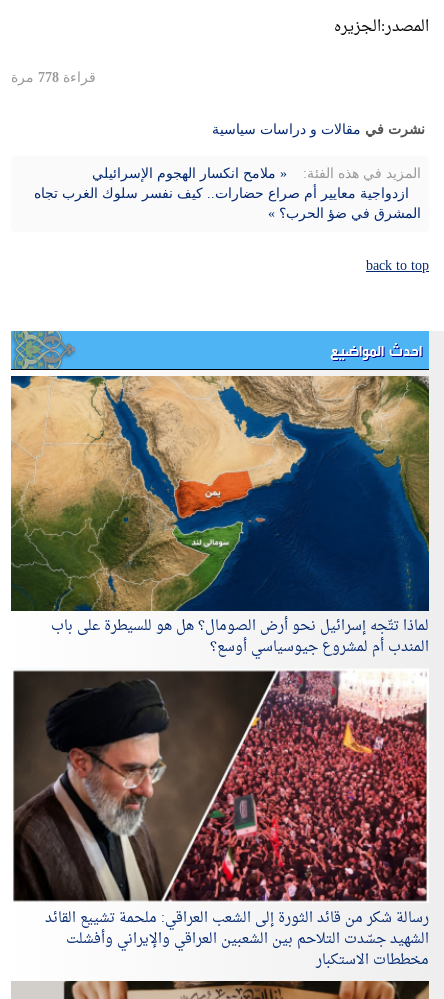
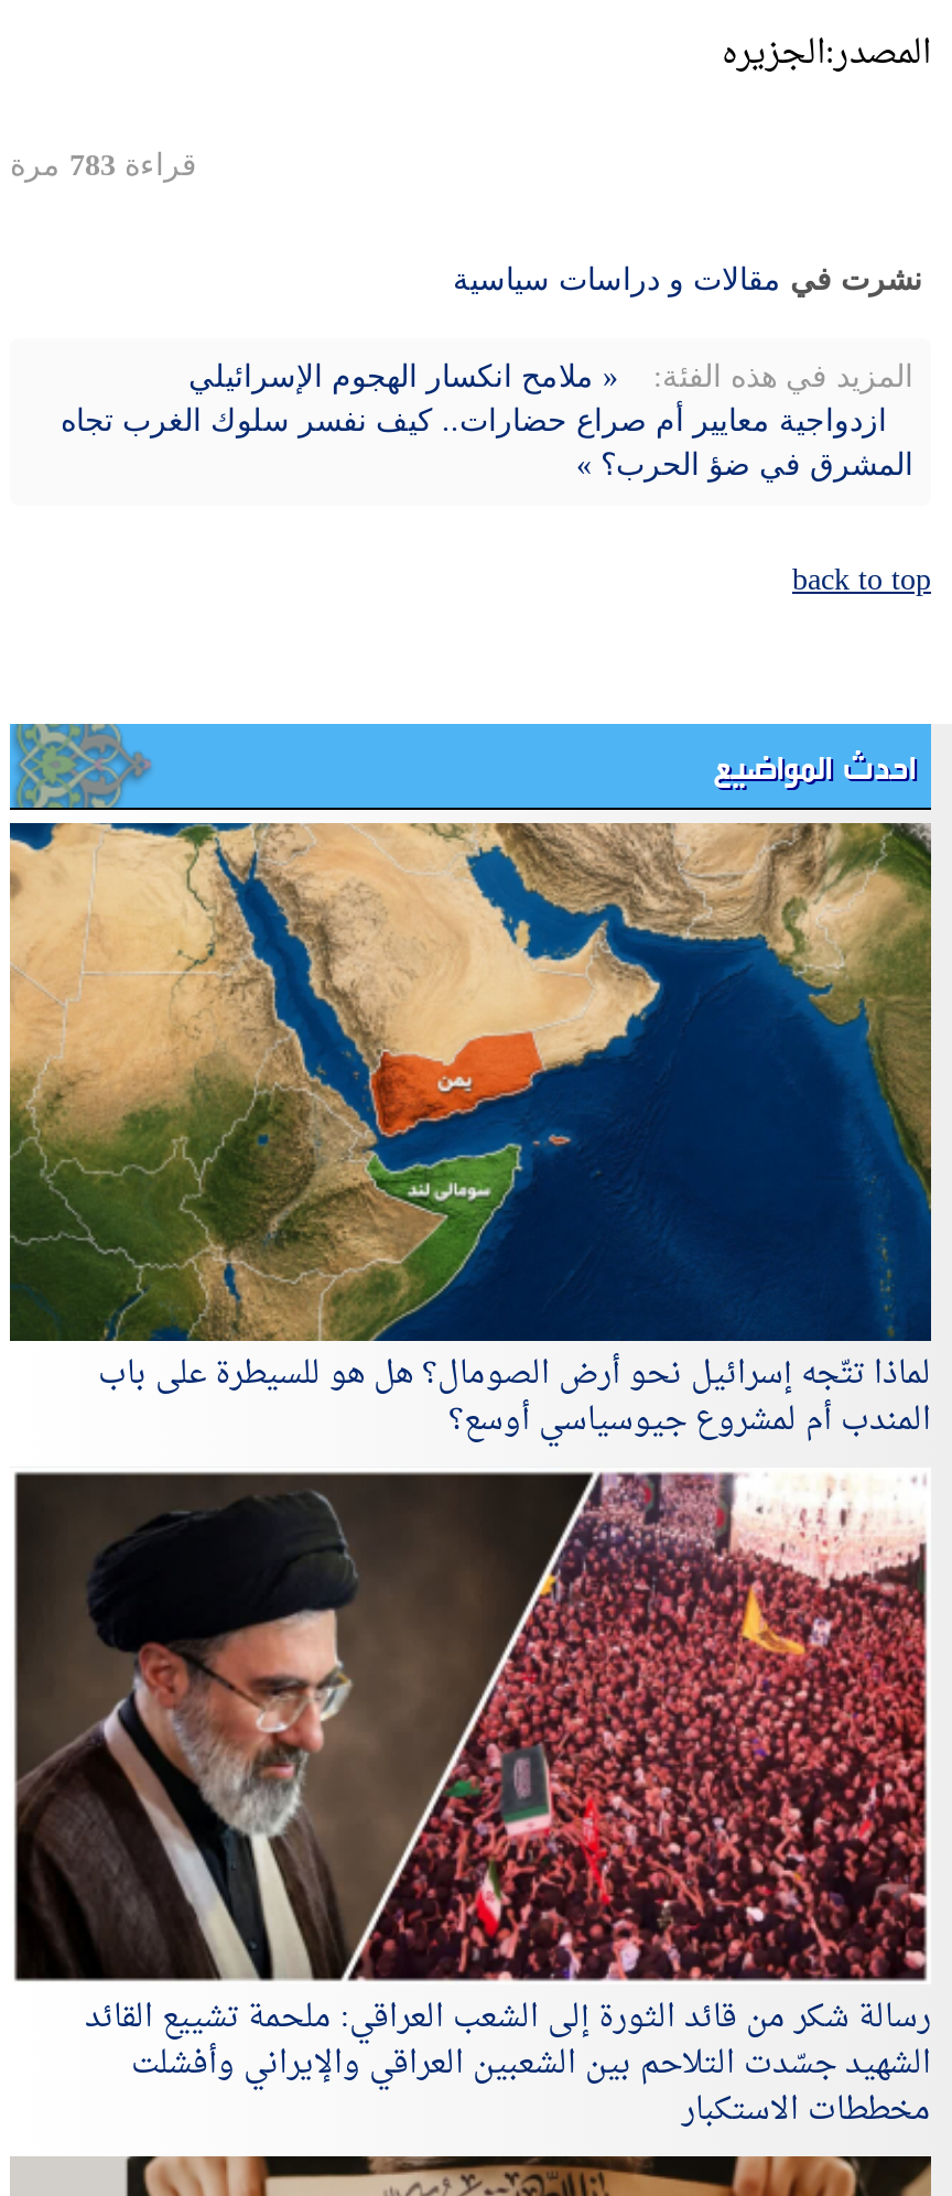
- قراءة 778 مرة
+ قراءة 783 مرة
